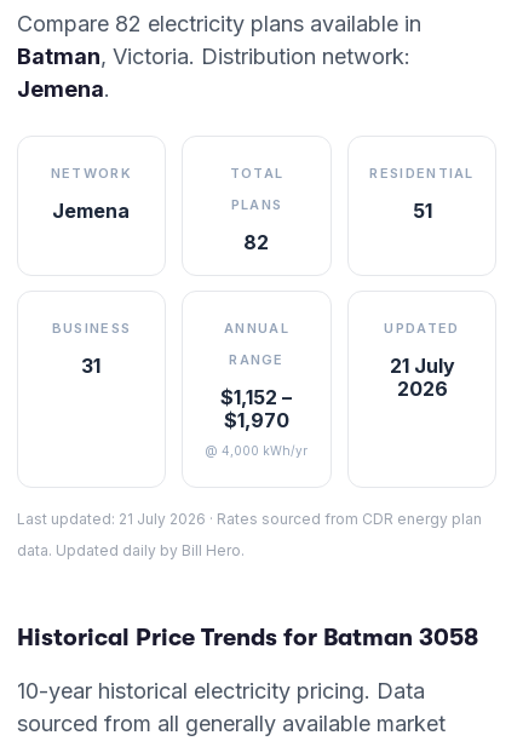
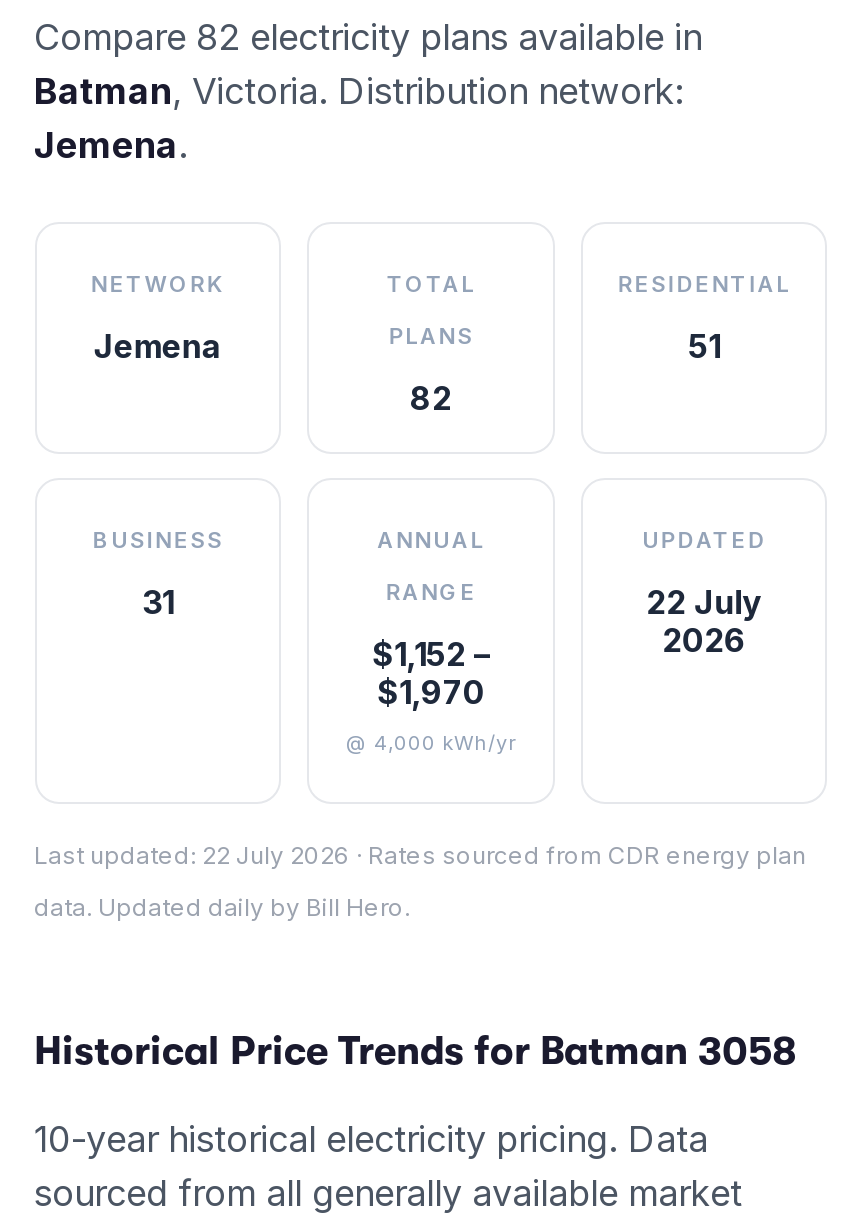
- 21 July
+ 22 July

- Last updated: 21 July 2026 · Rates sourced from CDR energy plan
+ Last updated: 22 July 2026 · Rates sourced from CDR energy plan
